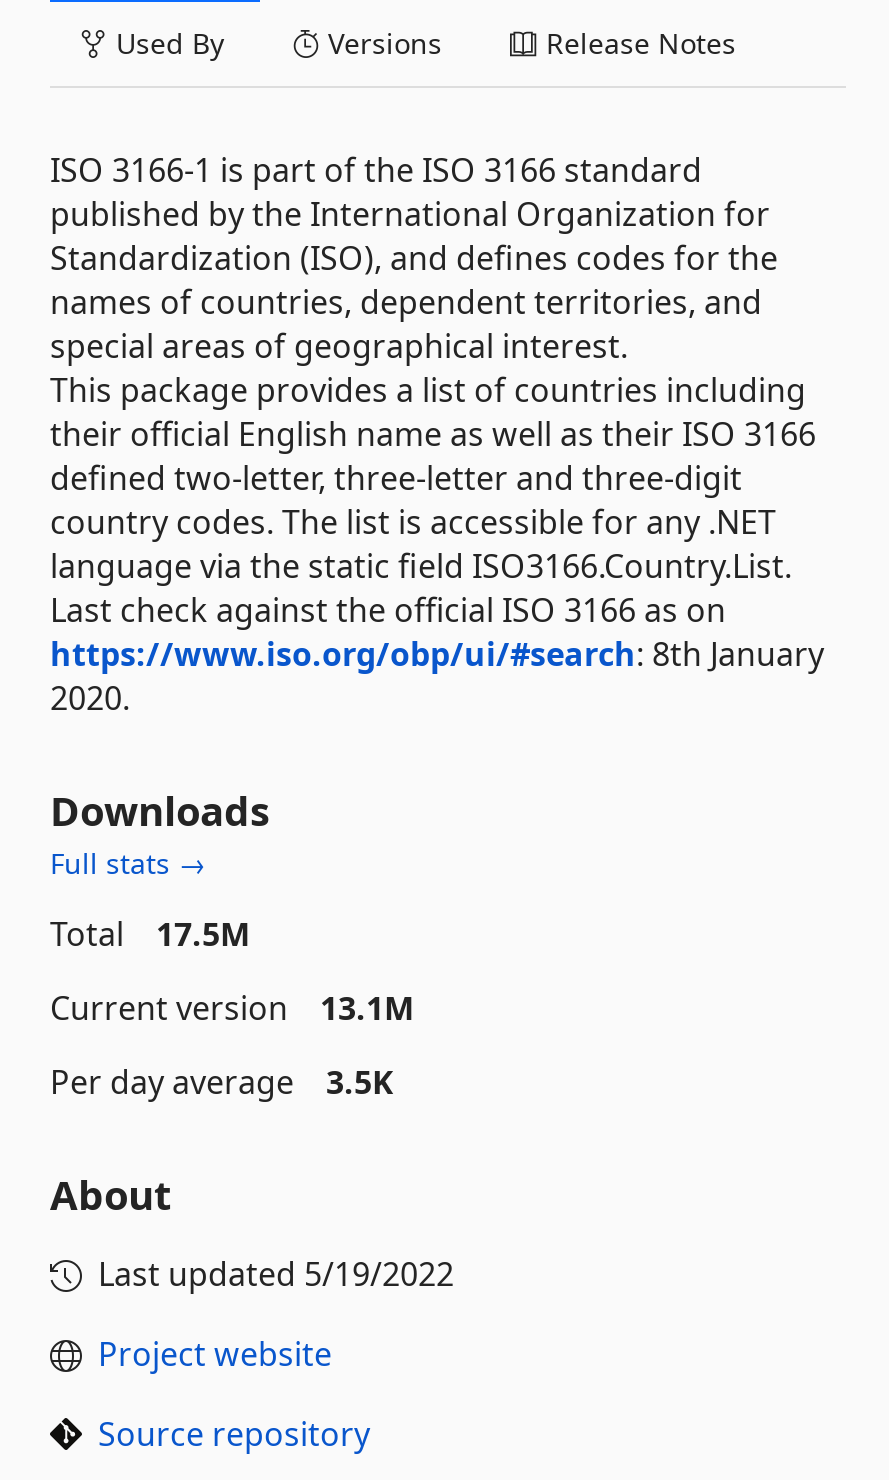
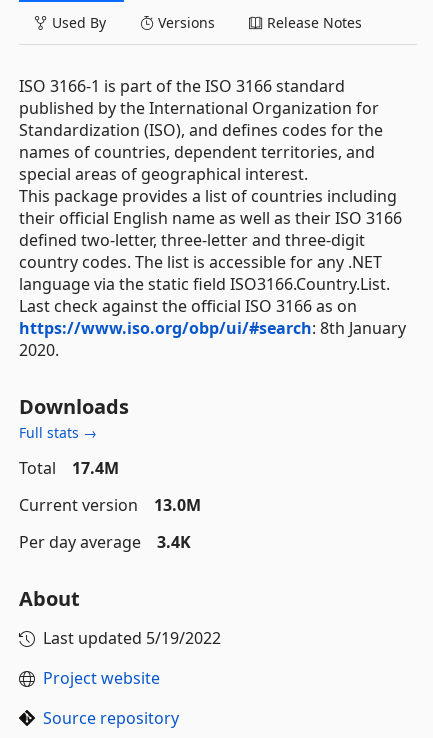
- Total 17.5M
+ Total 17.4M

- Current version 13.1M
+ Current version 13.0M

- Per day average 3.5K
+ Per day average 3.4K
